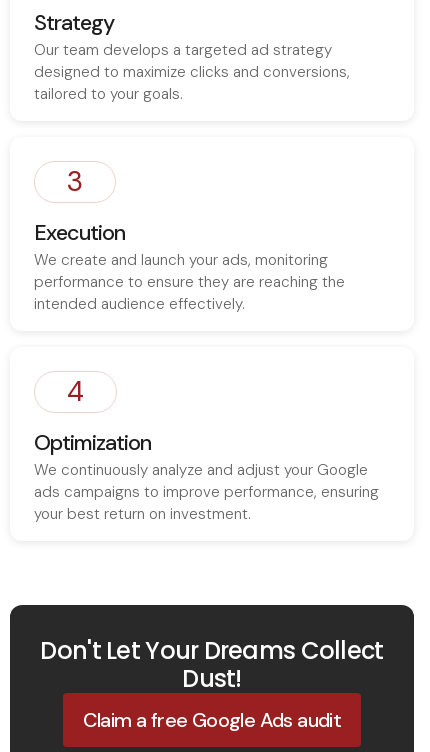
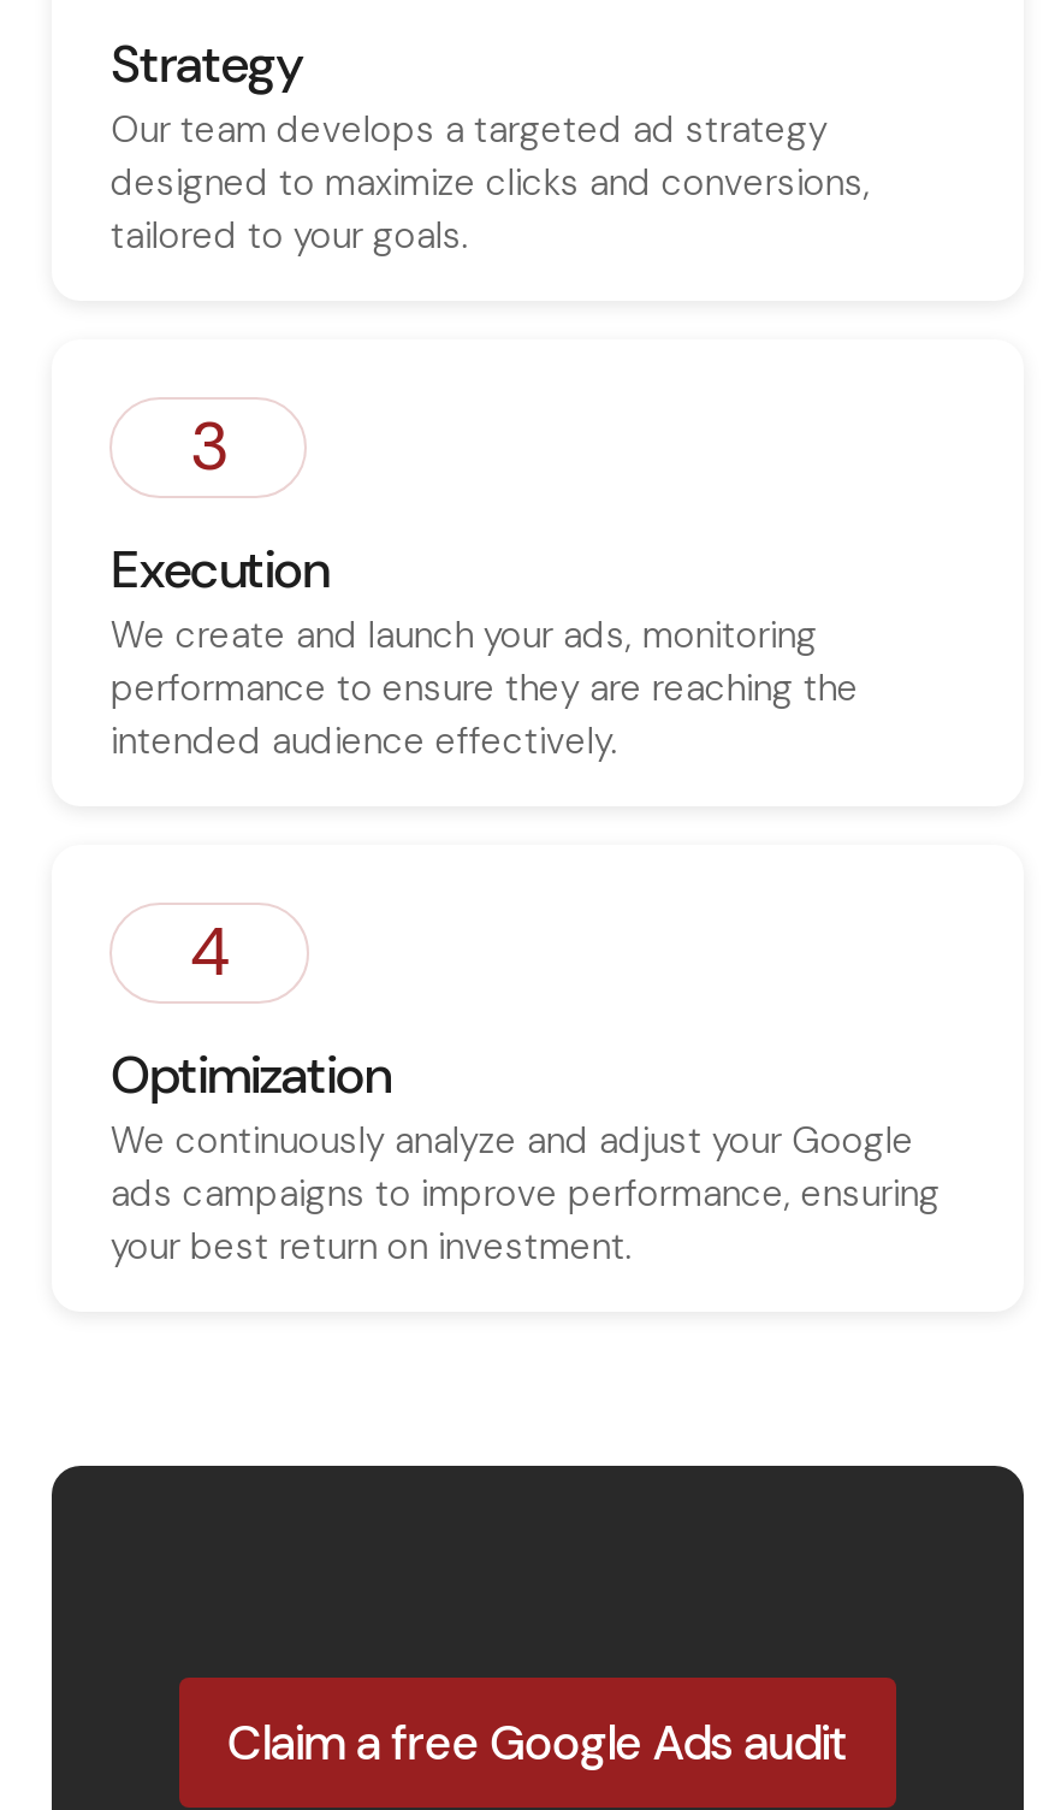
- Don't Let Your Dreams Collect
- Dust!
